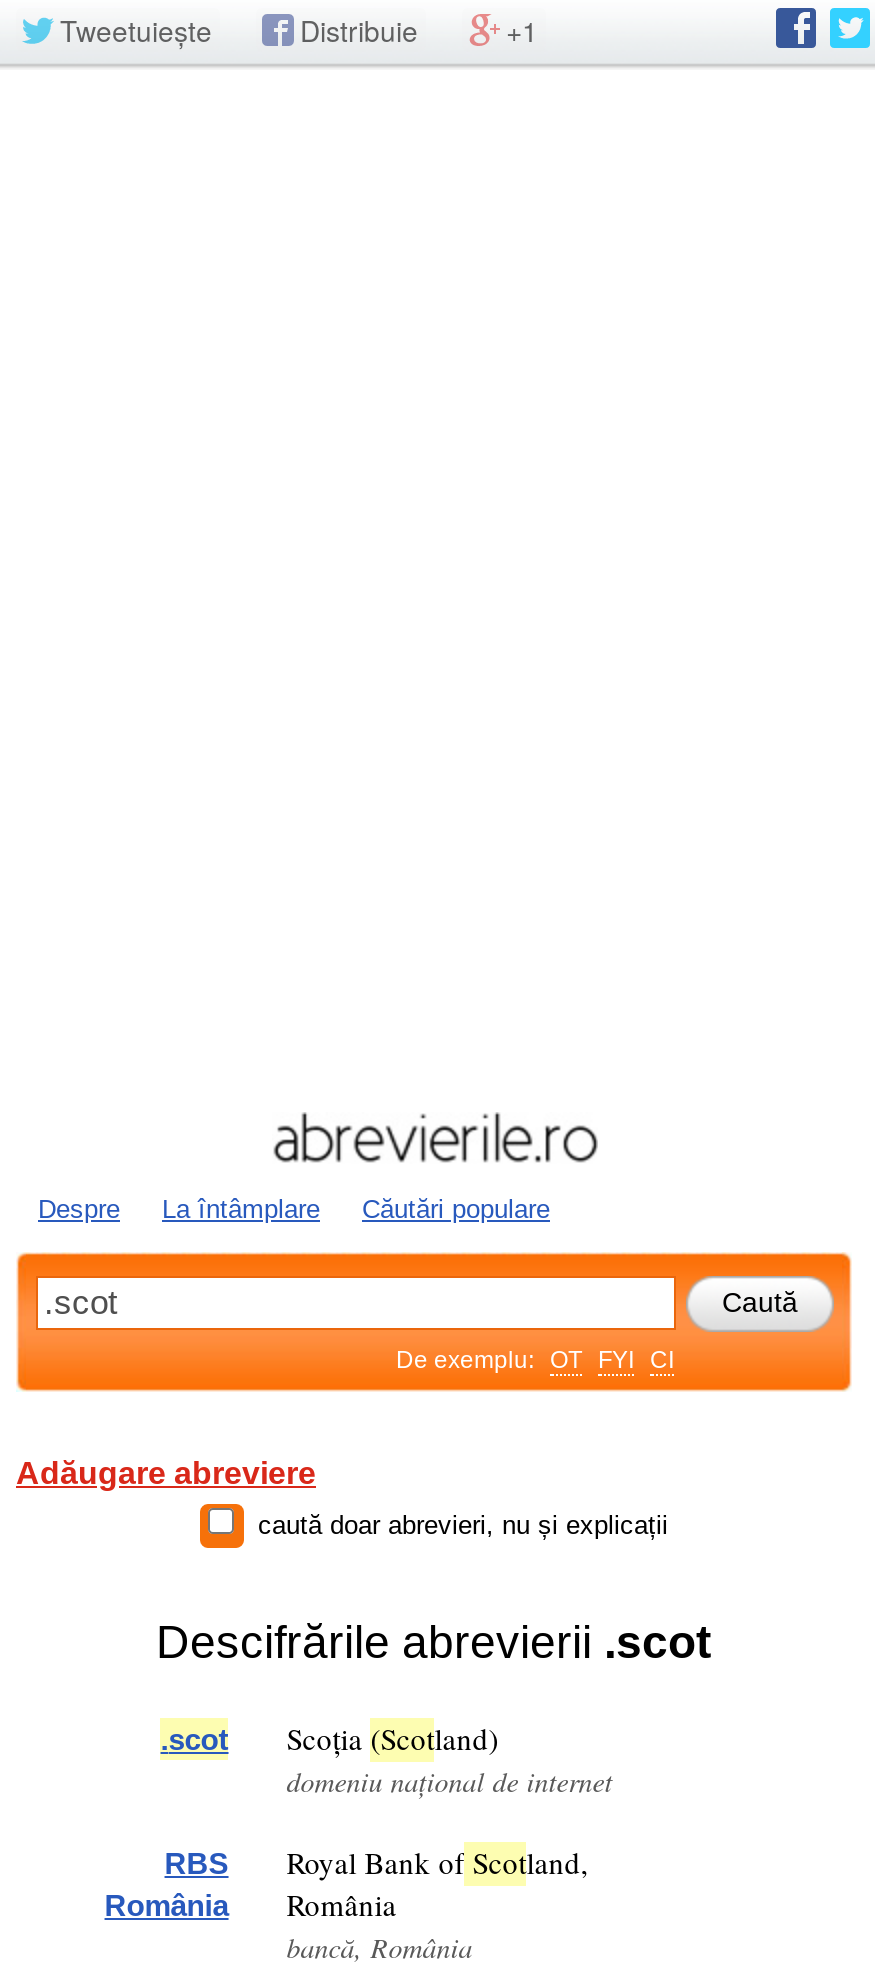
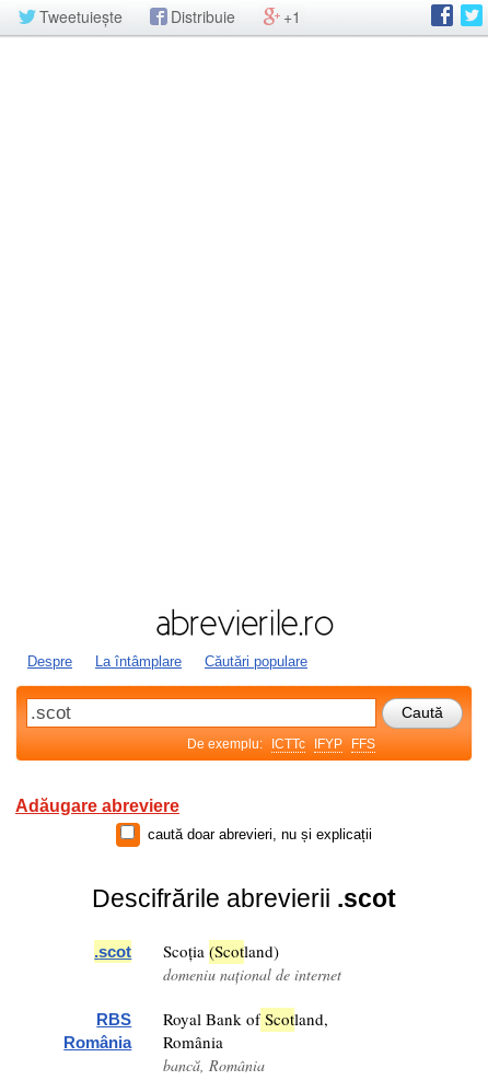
- De exemplu: OT FYI CI
+ De exemplu: ICTTc IFYP FFS
